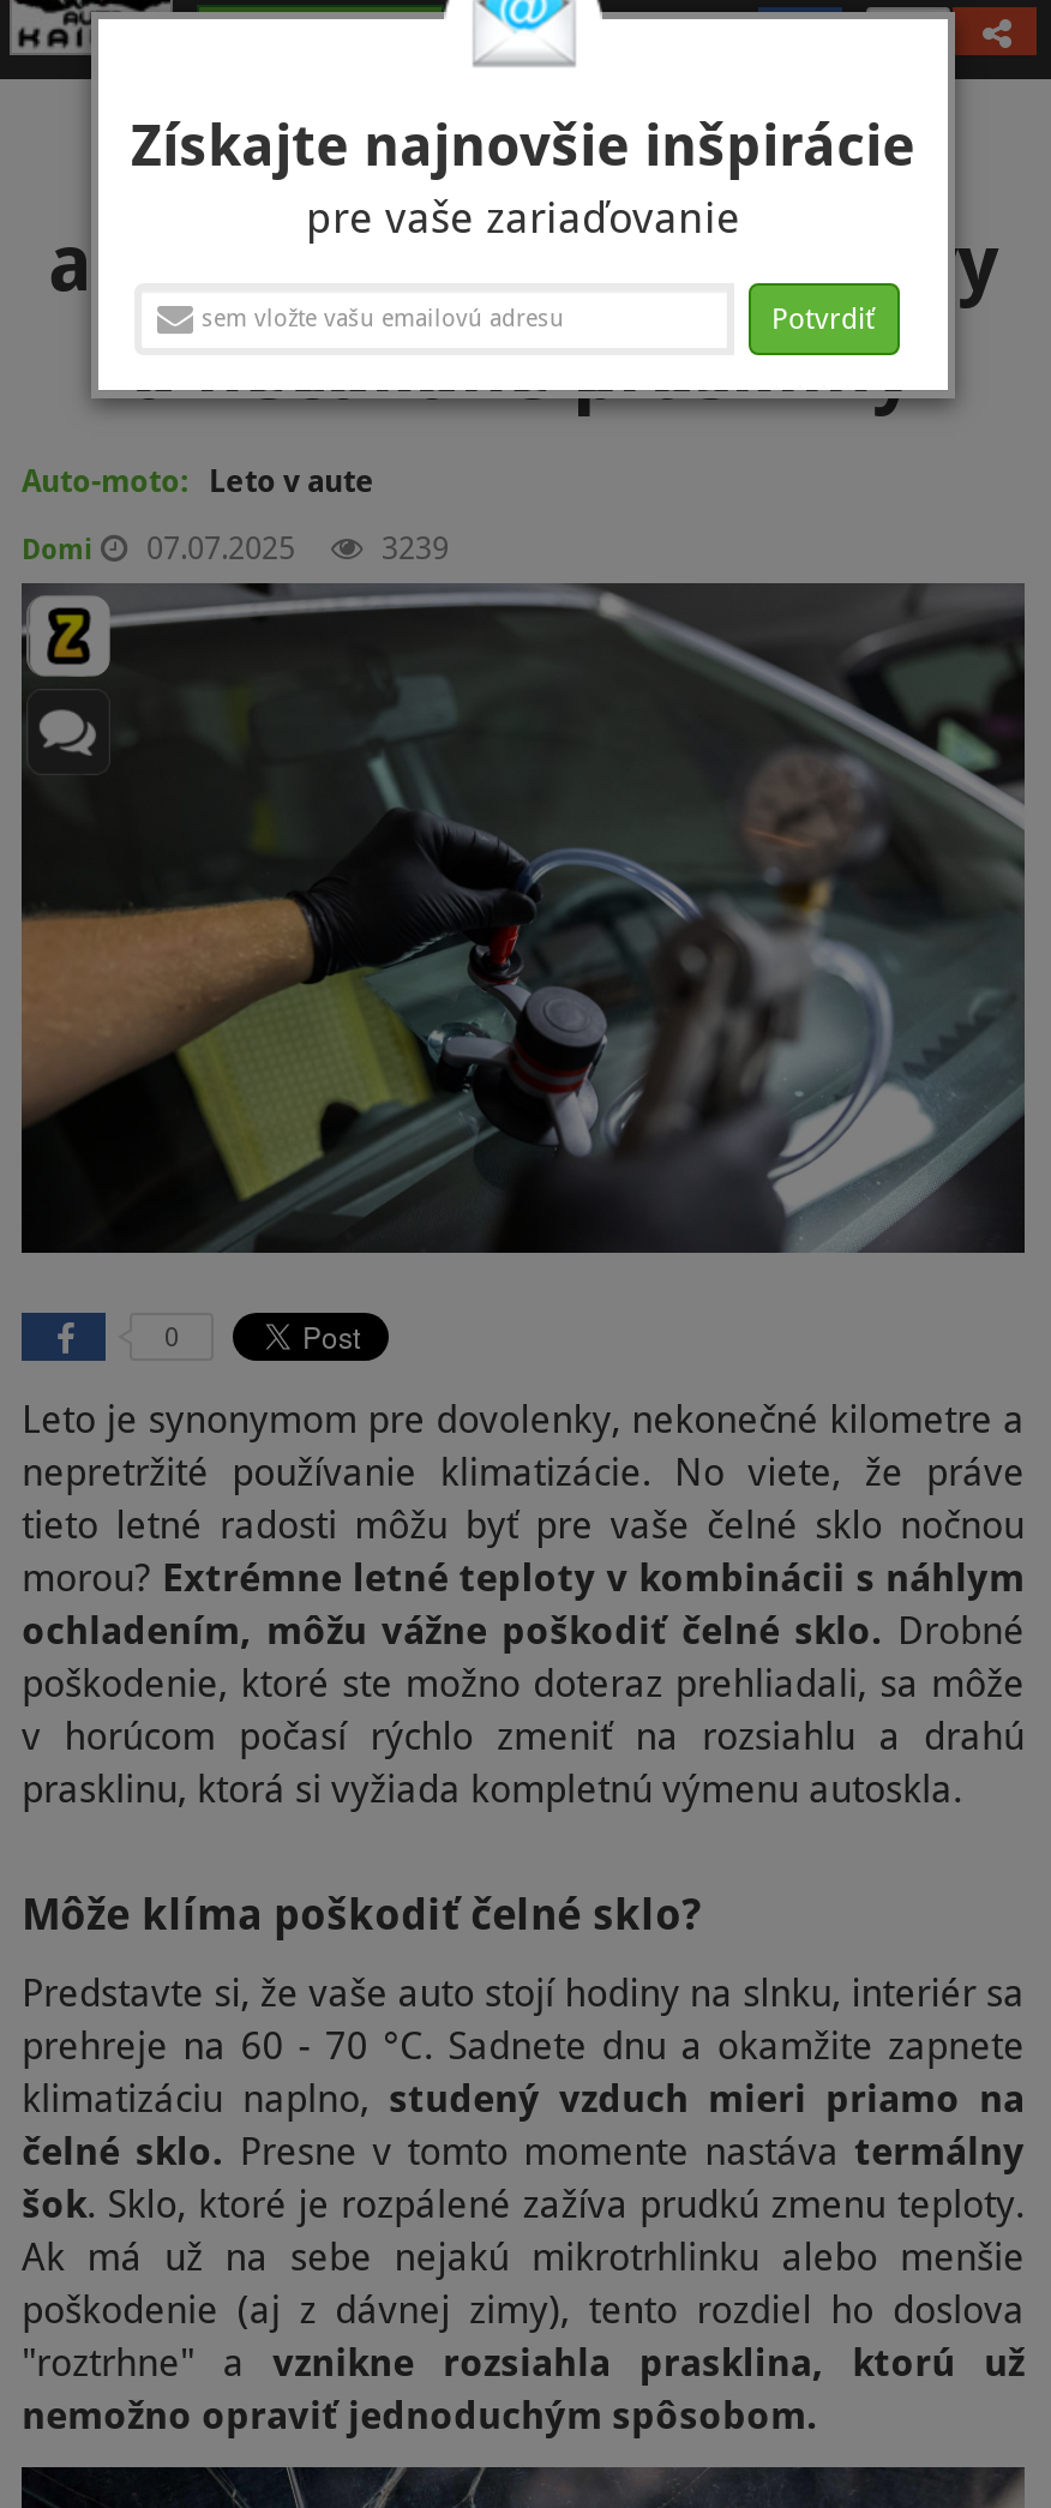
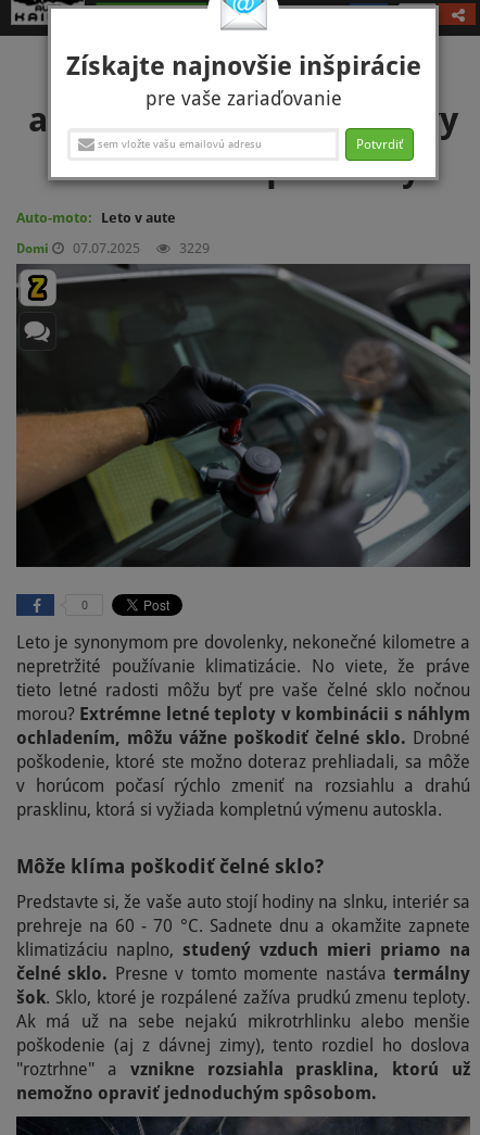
- 3239
+ 3229
